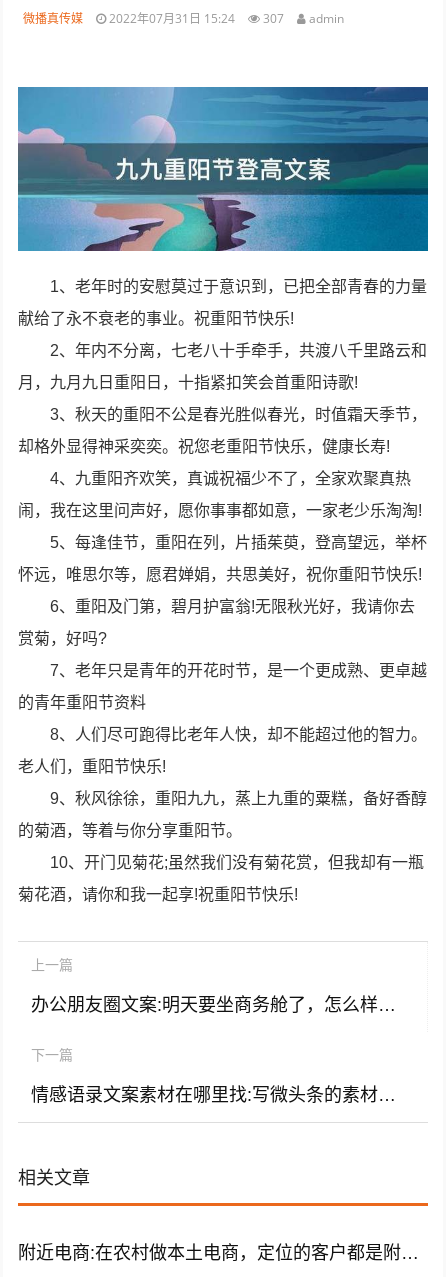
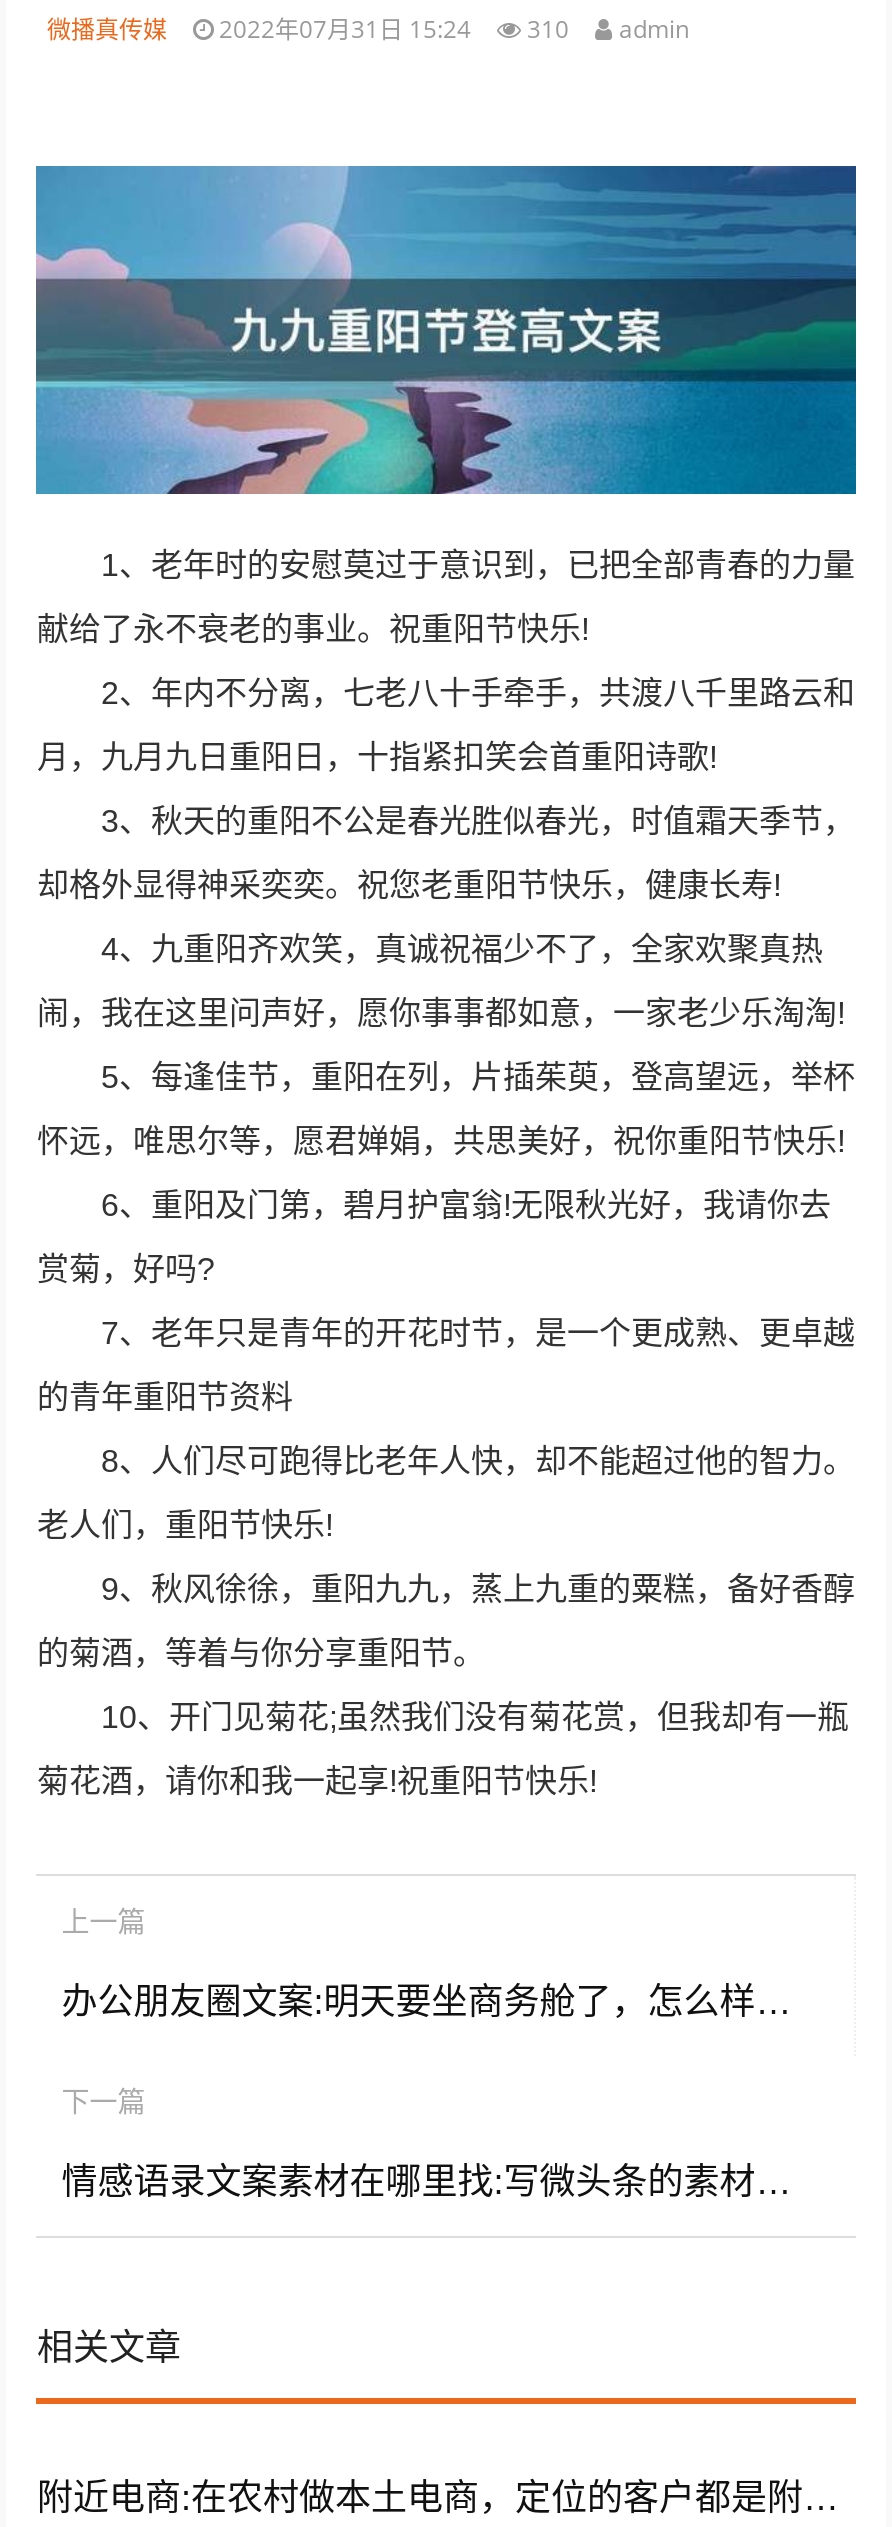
- 微播真传媒 2022年07月31日 15:24 307 admin
+ 微播真传媒 2022年07月31日 15:24 310 admin
